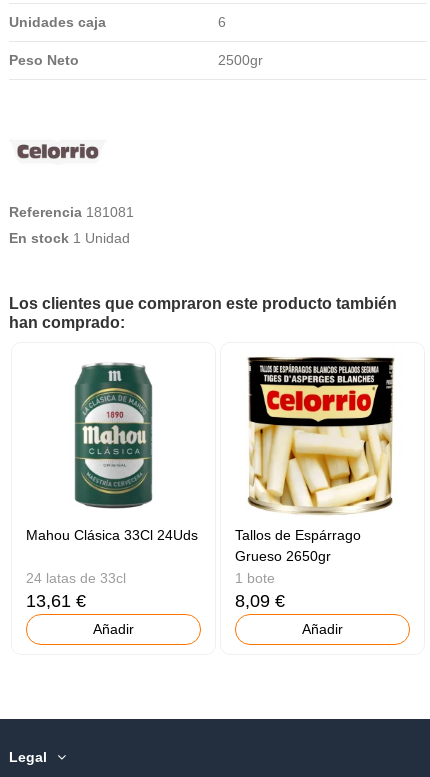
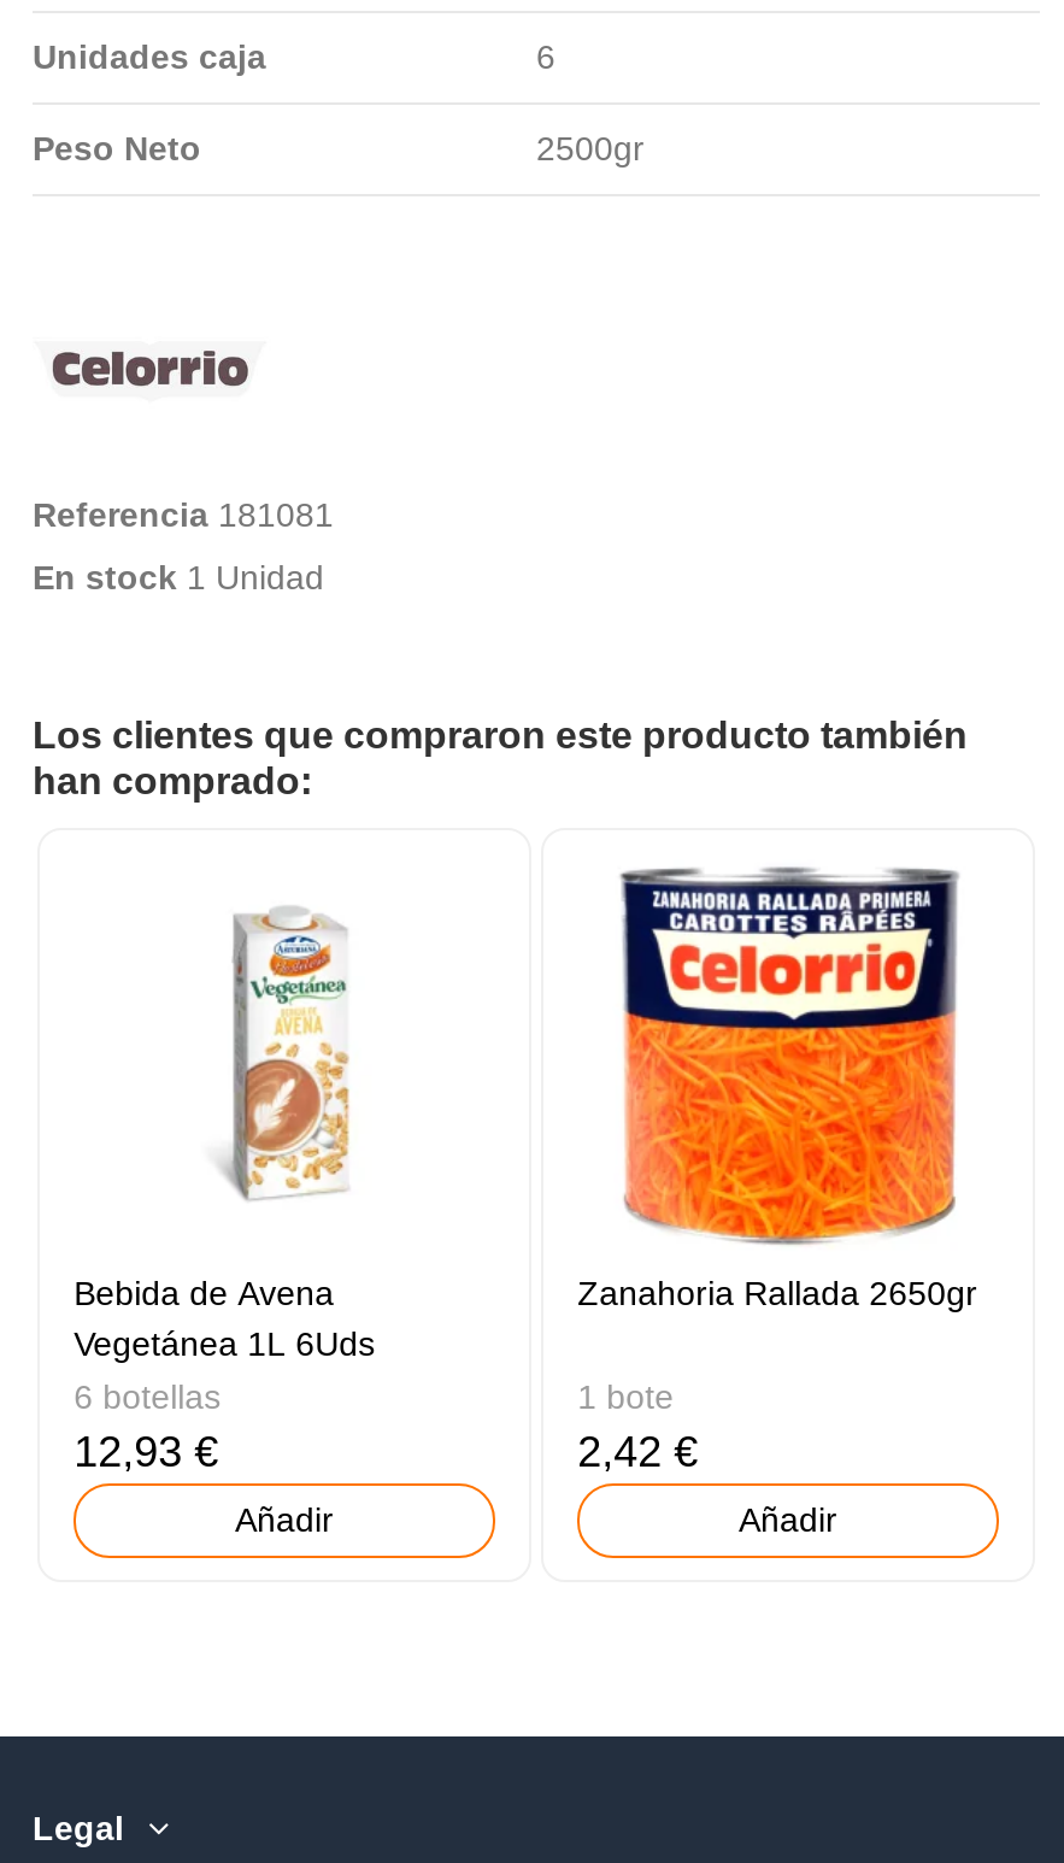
- [image]
- Tallos de Espárrago
- Grueso 2650gr
+ [image]
+ Zanahoria Rallada 2650gr

- [image]
- Mahou Clásica 33Cl 24Uds
- 24 latas de 33cl
- 13,61 €
+ [image]
+ Bebida de Avena
+ Vegetánea 1L 6Uds
+ 6 botellas
+ 12,93 €

- 8,09 €
+ 2,42 €
